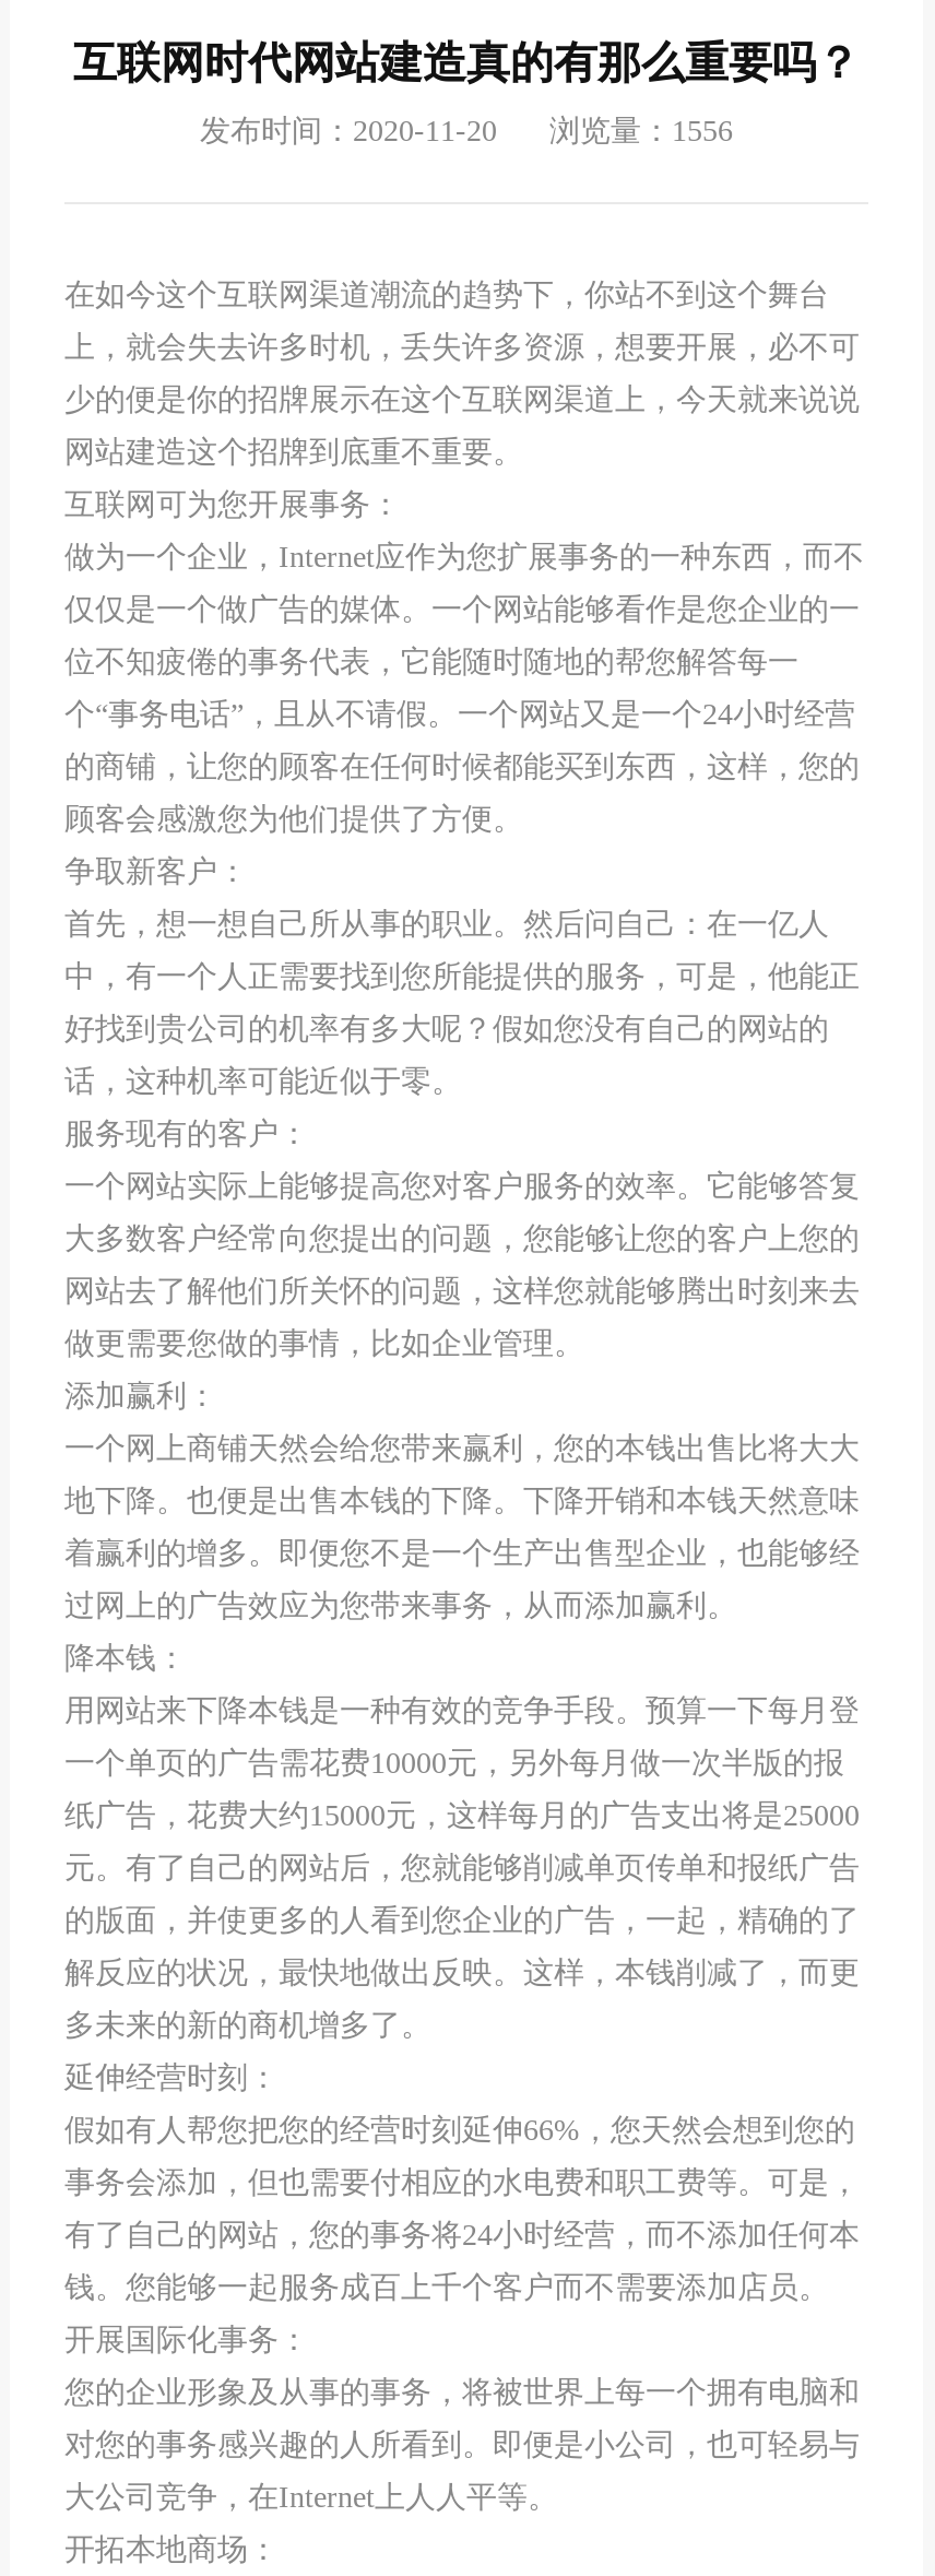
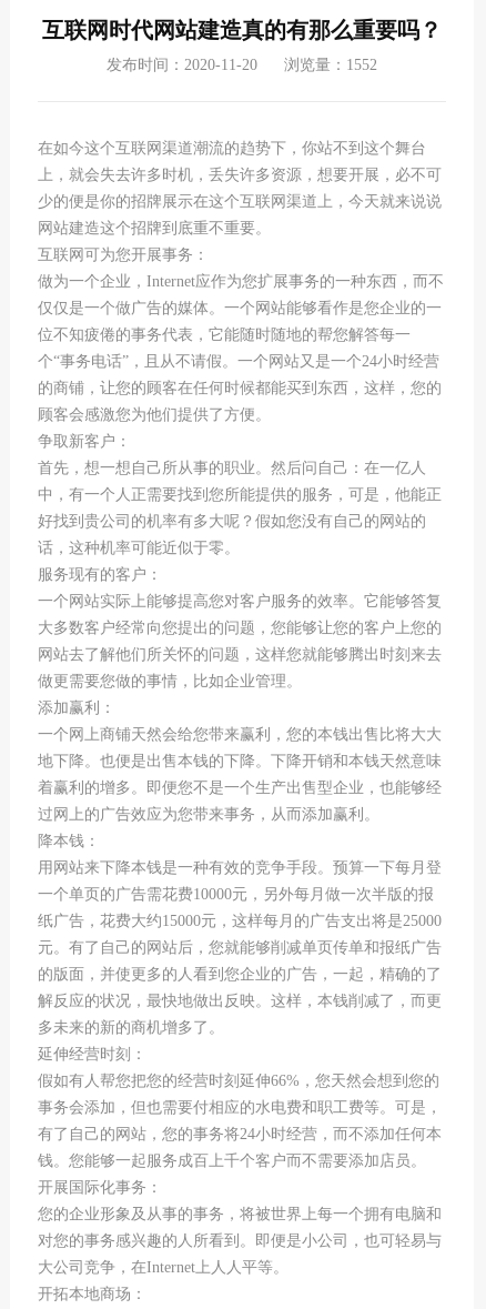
- 发布时间：2020-11-20 浏览量：1556
+ 发布时间：2020-11-20 浏览量：1552
